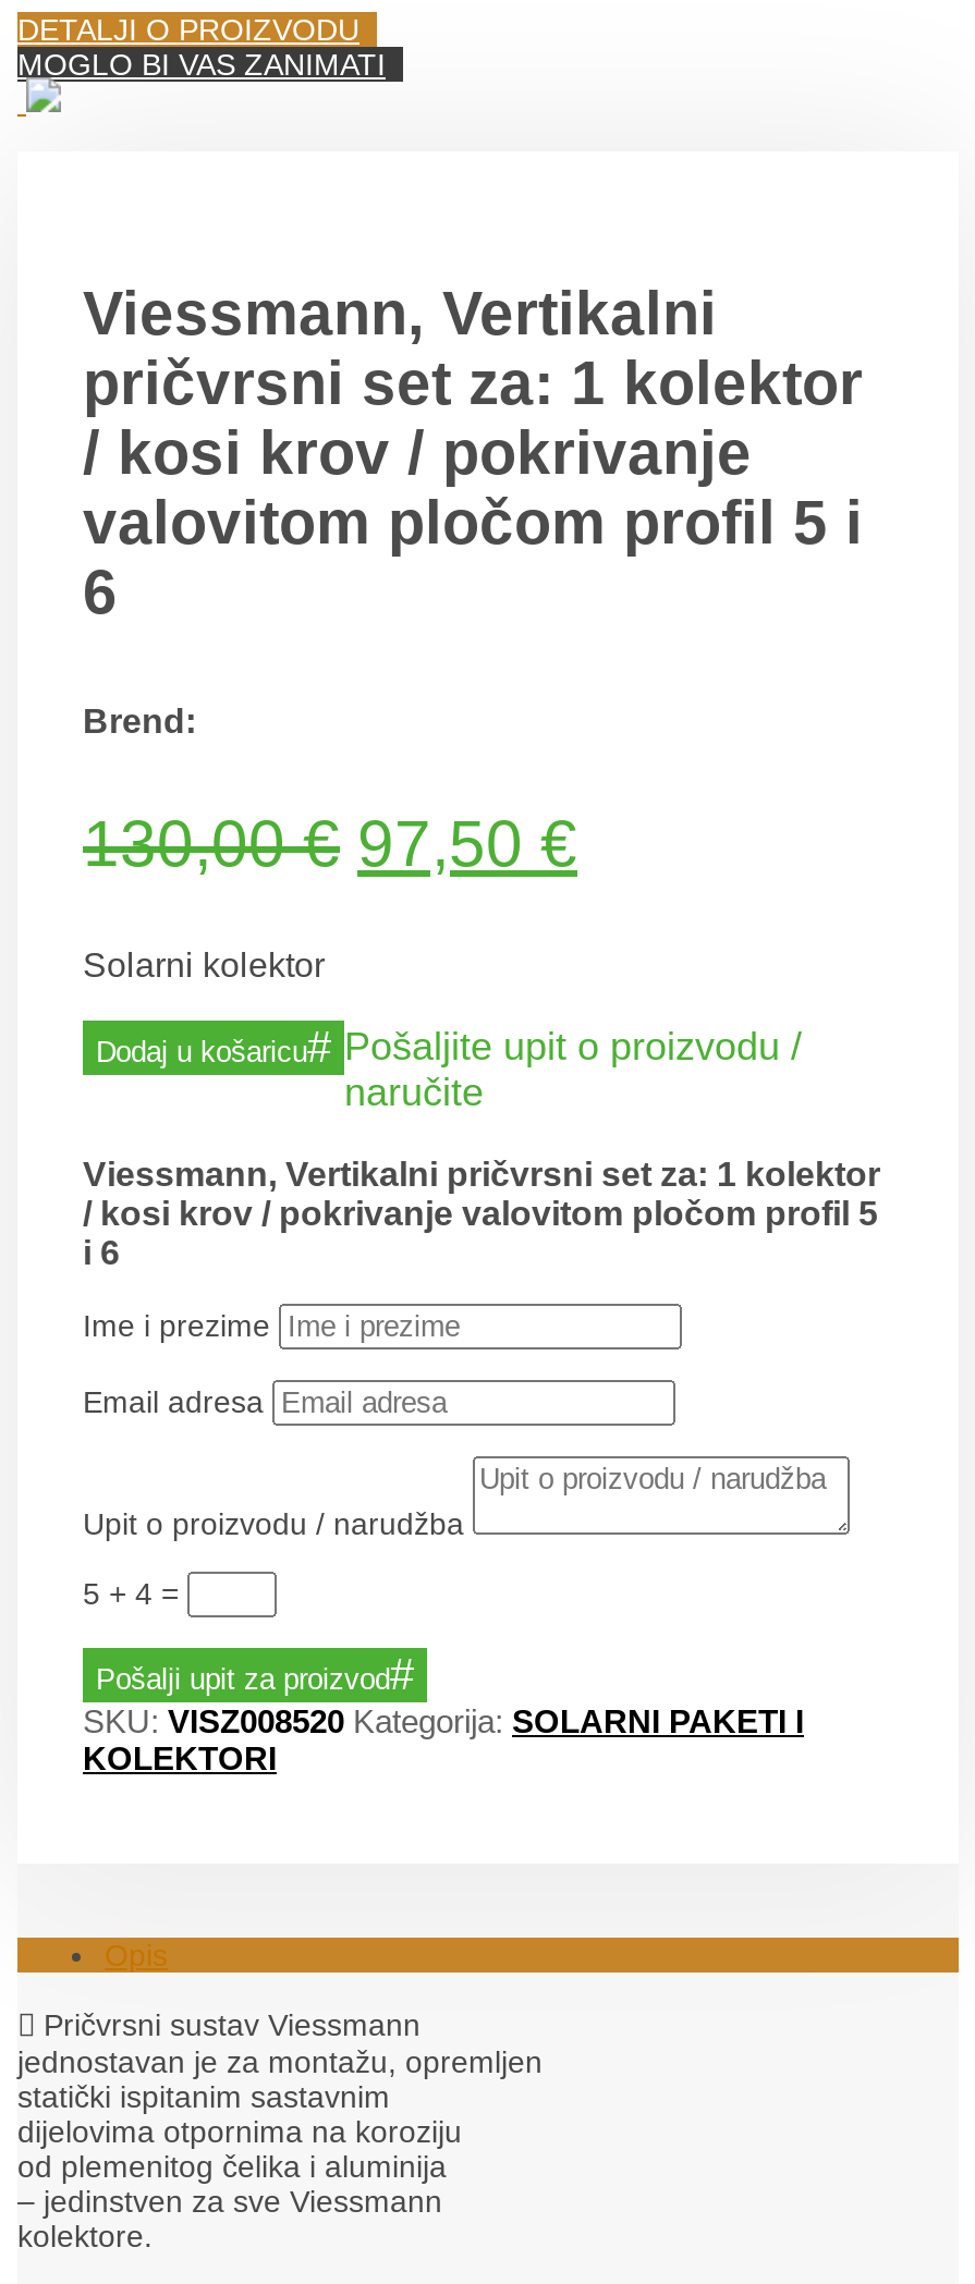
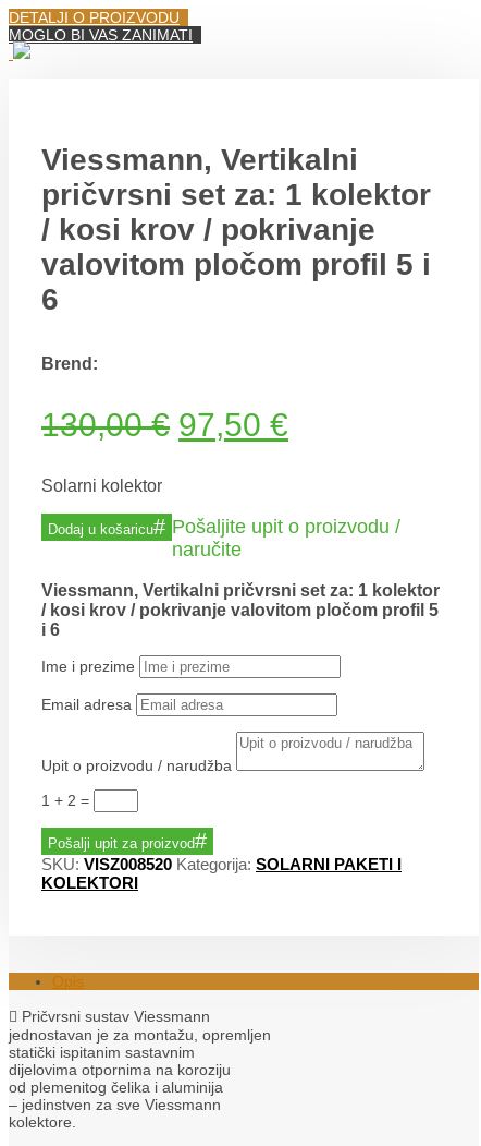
- 5 + 4 =
+ 1 + 2 =
